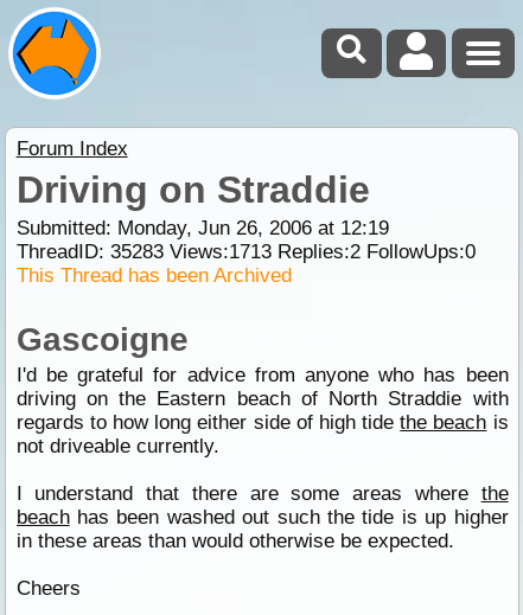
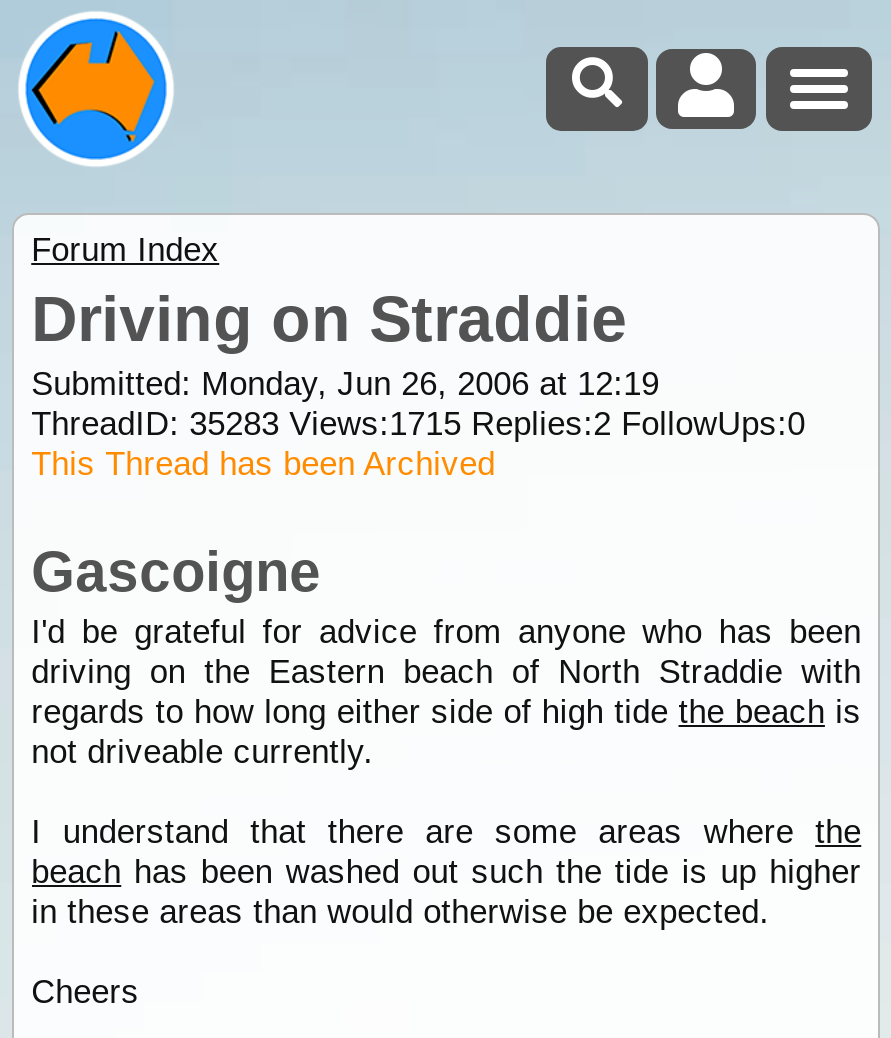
- ThreadID: 35283 Views:1713 Replies:2 FollowUps:0
+ ThreadID: 35283 Views:1715 Replies:2 FollowUps:0
